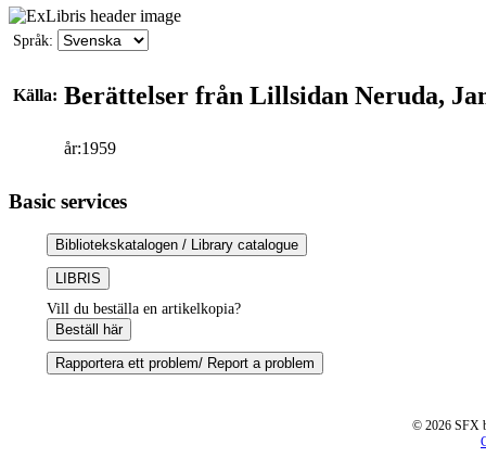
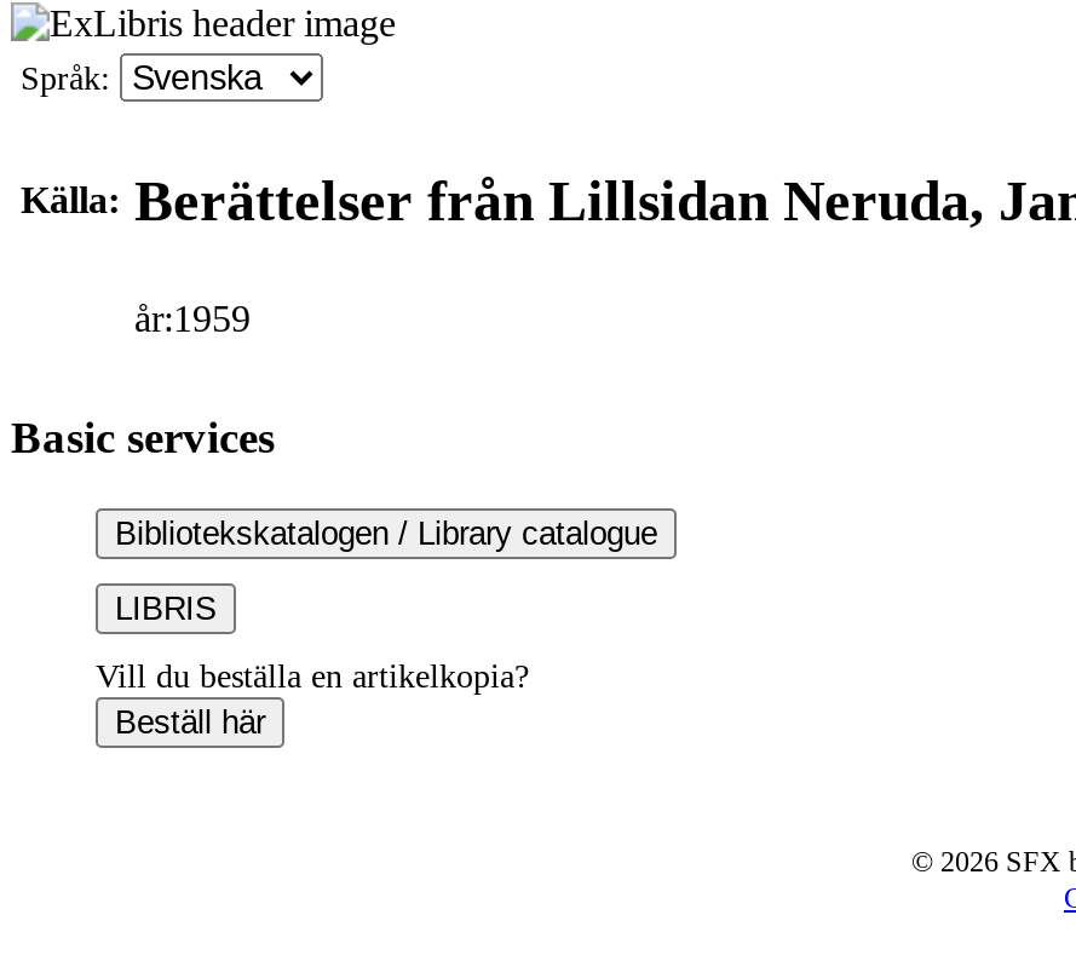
- Rapportera ett problem/ Report a problem
